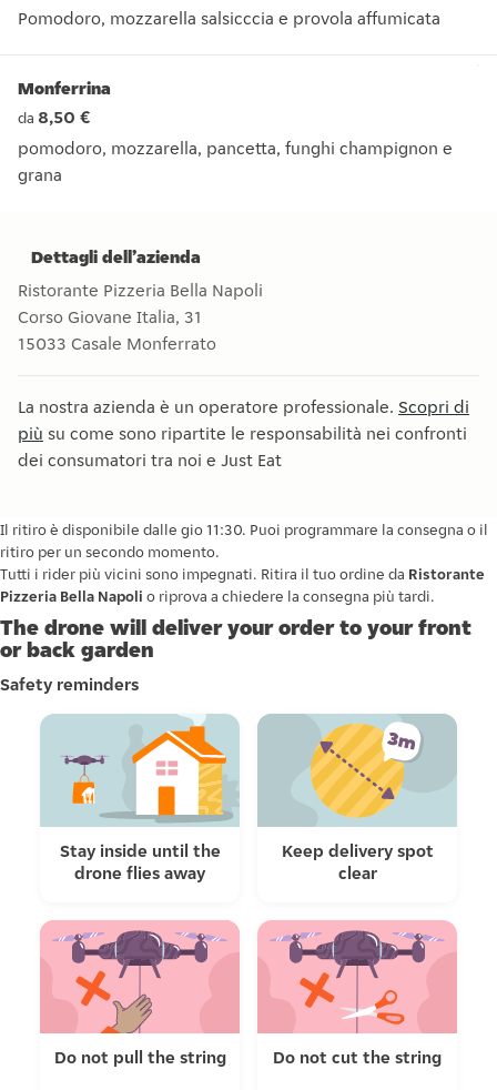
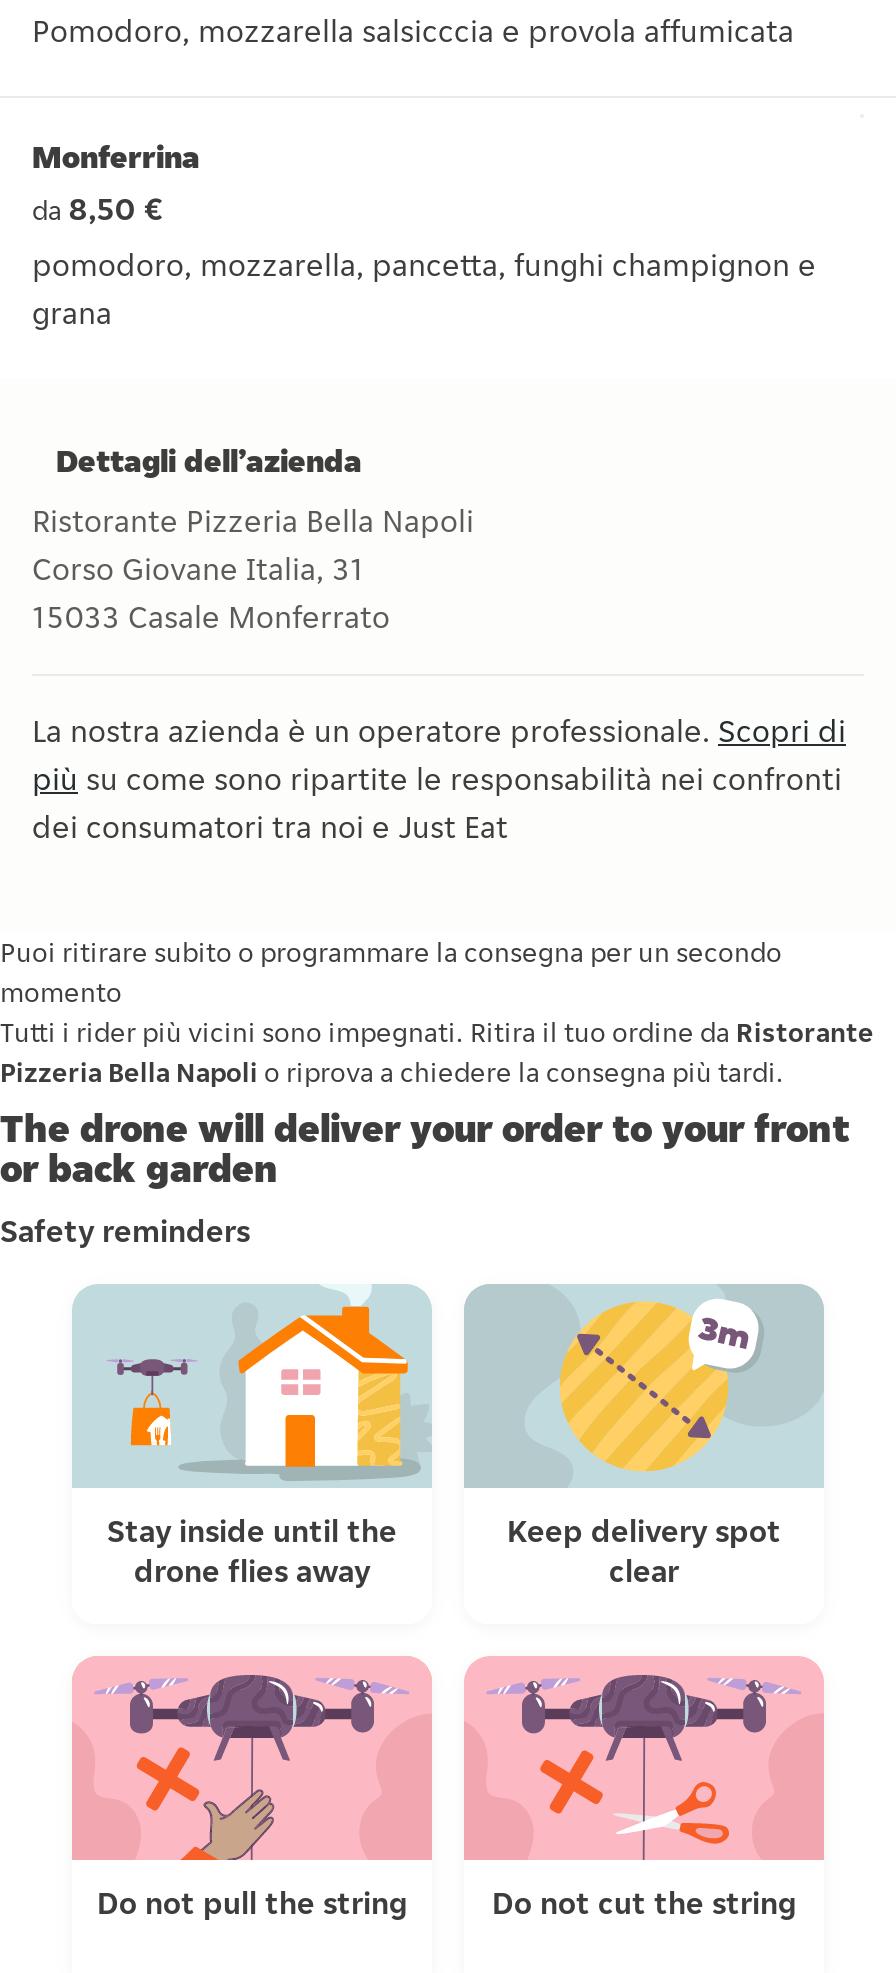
- Il ritiro è disponibile dalle gio 11:30. Puoi programmare la consegna o il
- ritiro per un secondo momento.
+ Puoi ritirare subito o programmare la consegna per un secondo
+ momento
